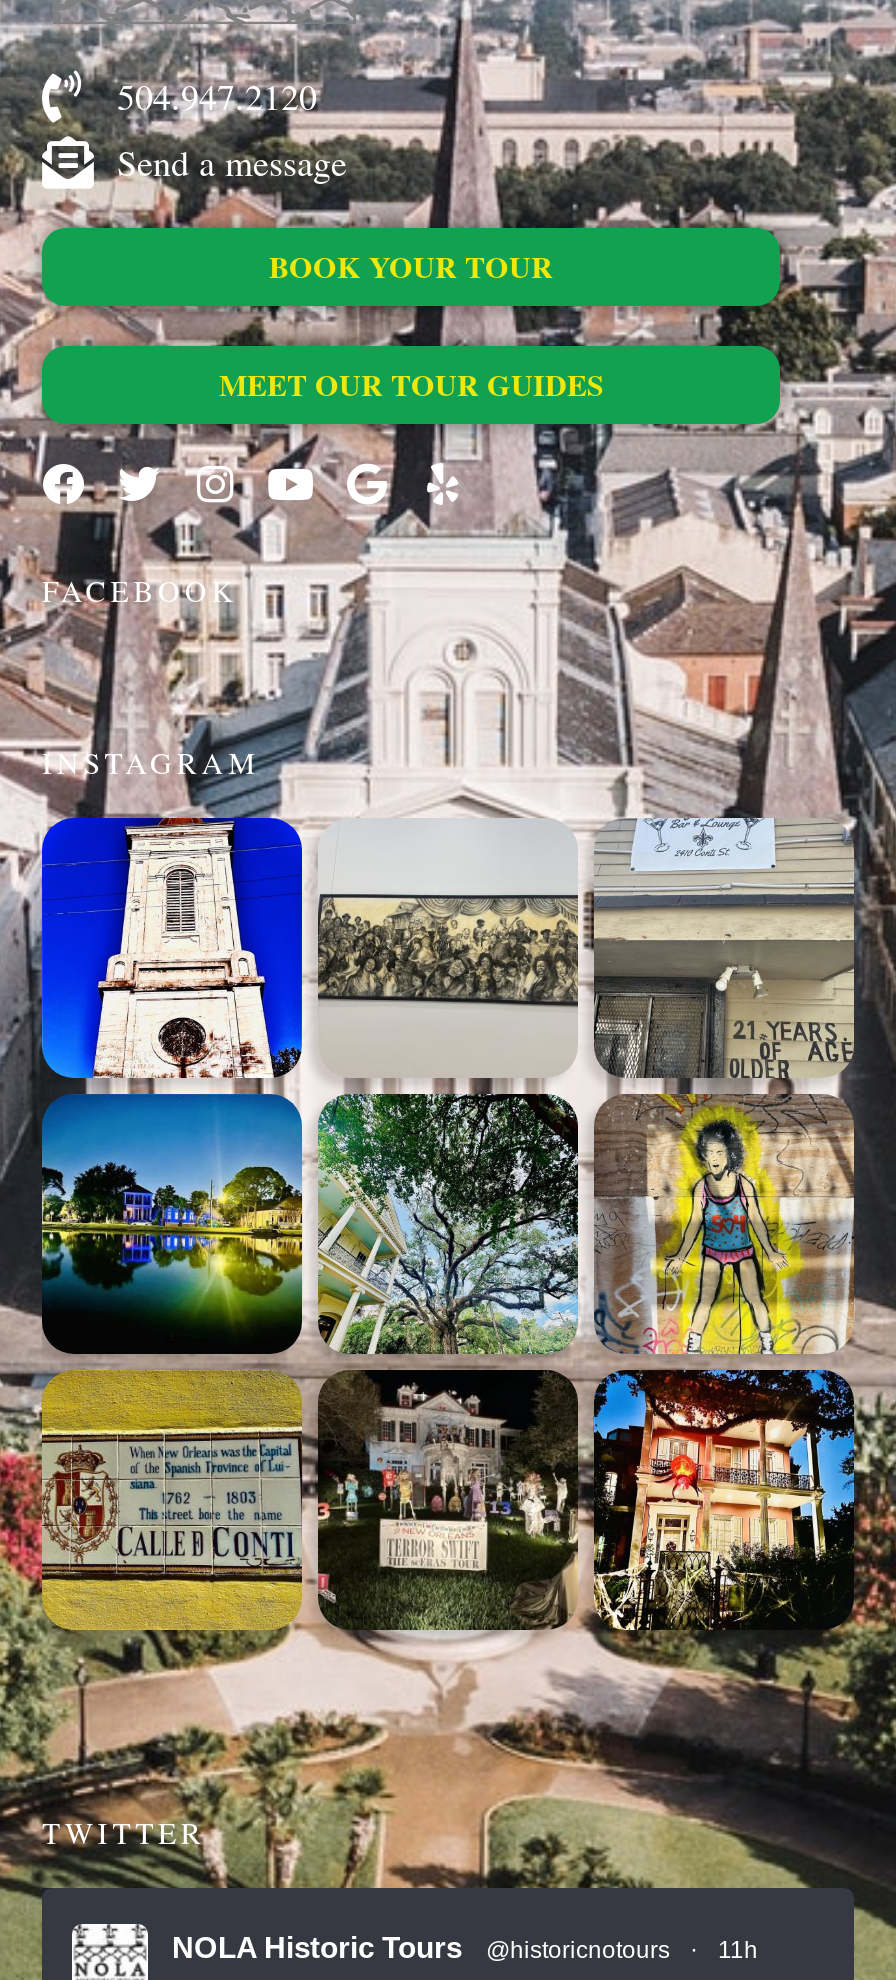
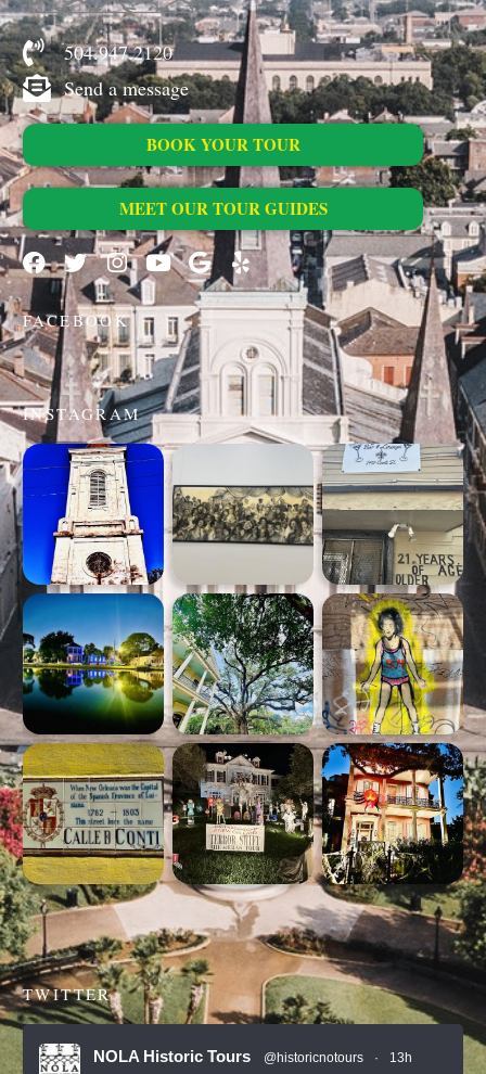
- 11h
+ 13h
